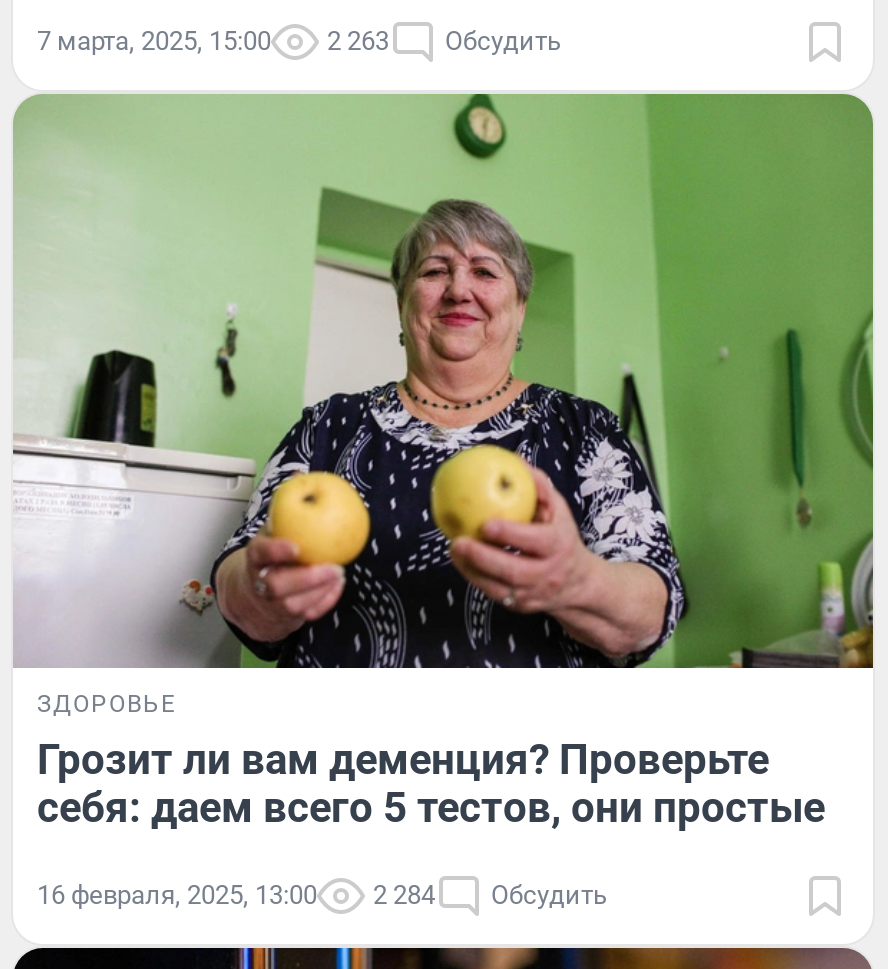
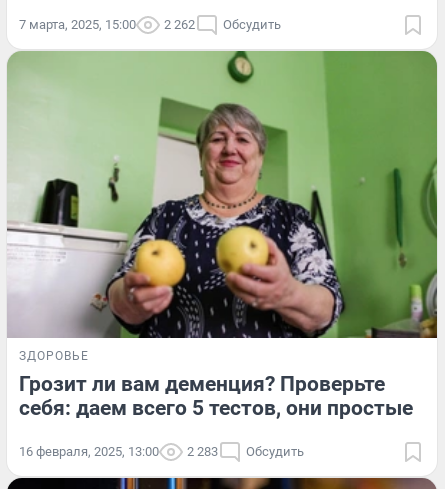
- 7 марта, 2025, 15:00 2 263 Обсудить
+ 7 марта, 2025, 15:00 2 262 Обсудить

- 16 февраля, 2025, 13:00 2 284 Обсудить
+ 16 февраля, 2025, 13:00 2 283 Обсудить
